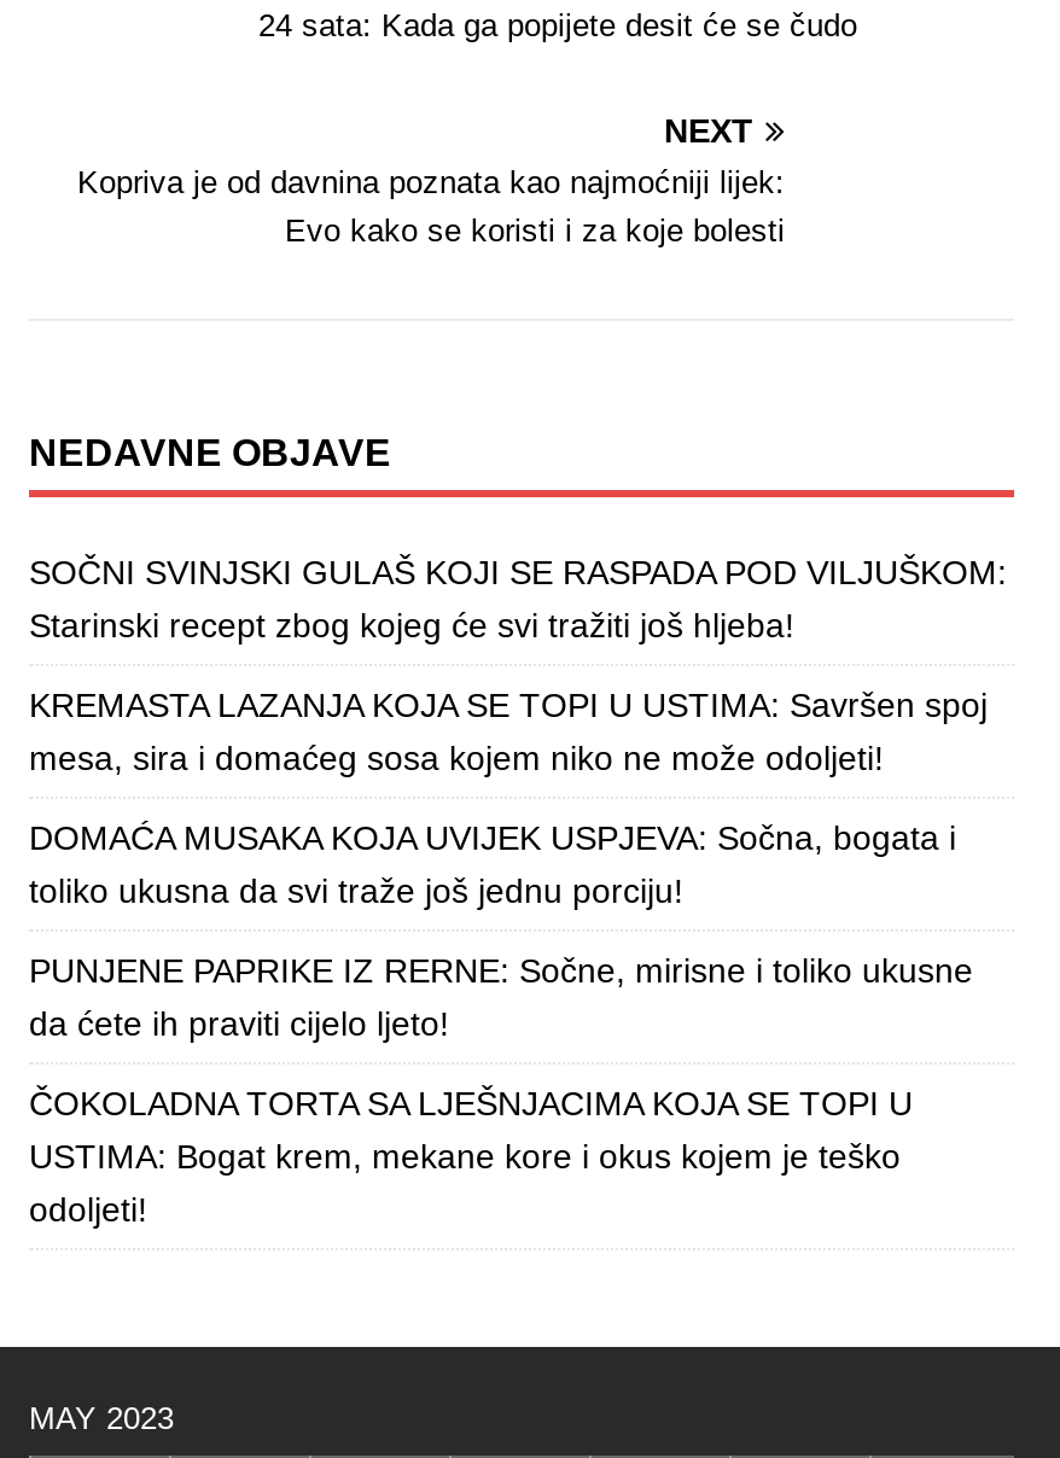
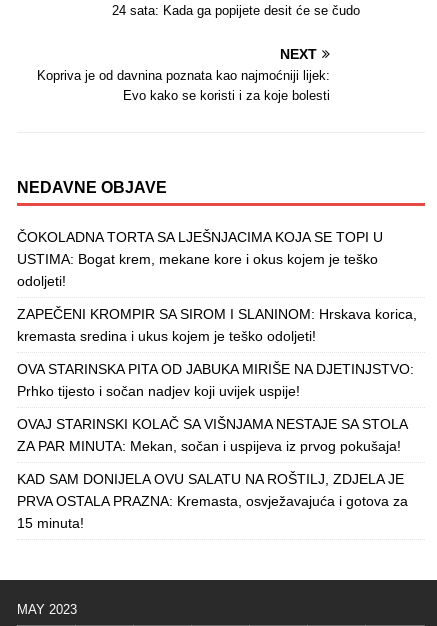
- SOČNI SVINJSKI GULAŠ KOJI SE RASPADA POD VILJUŠKOM:
- Starinski recept zbog kojeg će svi tražiti još hljeba!
- KREMASTA LAZANJA KOJA SE TOPI U USTIMA: Savršen spoj
- mesa, sira i domaćeg sosa kojem niko ne može odoljeti!
- DOMAĆA MUSAKA KOJA UVIJEK USPJEVA: Sočna, bogata i
- toliko ukusna da svi traže još jednu porciju!
- PUNJENE PAPRIKE IZ RERNE: Sočne, mirisne i toliko ukusne
- da ćete ih praviti cijelo ljeto!

moved up: ČOKOLADNA TORTA SA LJEŠNJACIMA KOJA SE TOPI U | USTIMA: Bogat krem, mekane kore i okus kojem je teško | odoljeti!

+ ZAPEČENI KROMPIR SA SIROM I SLANINOM: Hrskava korica,
+ kremasta sredina i ukus kojem je teško odoljeti!
+ OVA STARINSKA PITA OD JABUKA MIRIŠE NA DJETINJSTVO:
+ Prhko tijesto i sočan nadjev koji uvijek uspije!
+ OVAJ STARINSKI KOLAČ SA VIŠNJAMA NESTAJE SA STOLA
+ ZA PAR MINUTA: Mekan, sočan i uspijeva iz prvog pokušaja!
+ KAD SAM DONIJELA OVU SALATU NA ROŠTILJ, ZDJELA JE
+ PRVA OSTALA PRAZNA: Kremasta, osvježavajuća i gotova za
+ 15 minuta!
